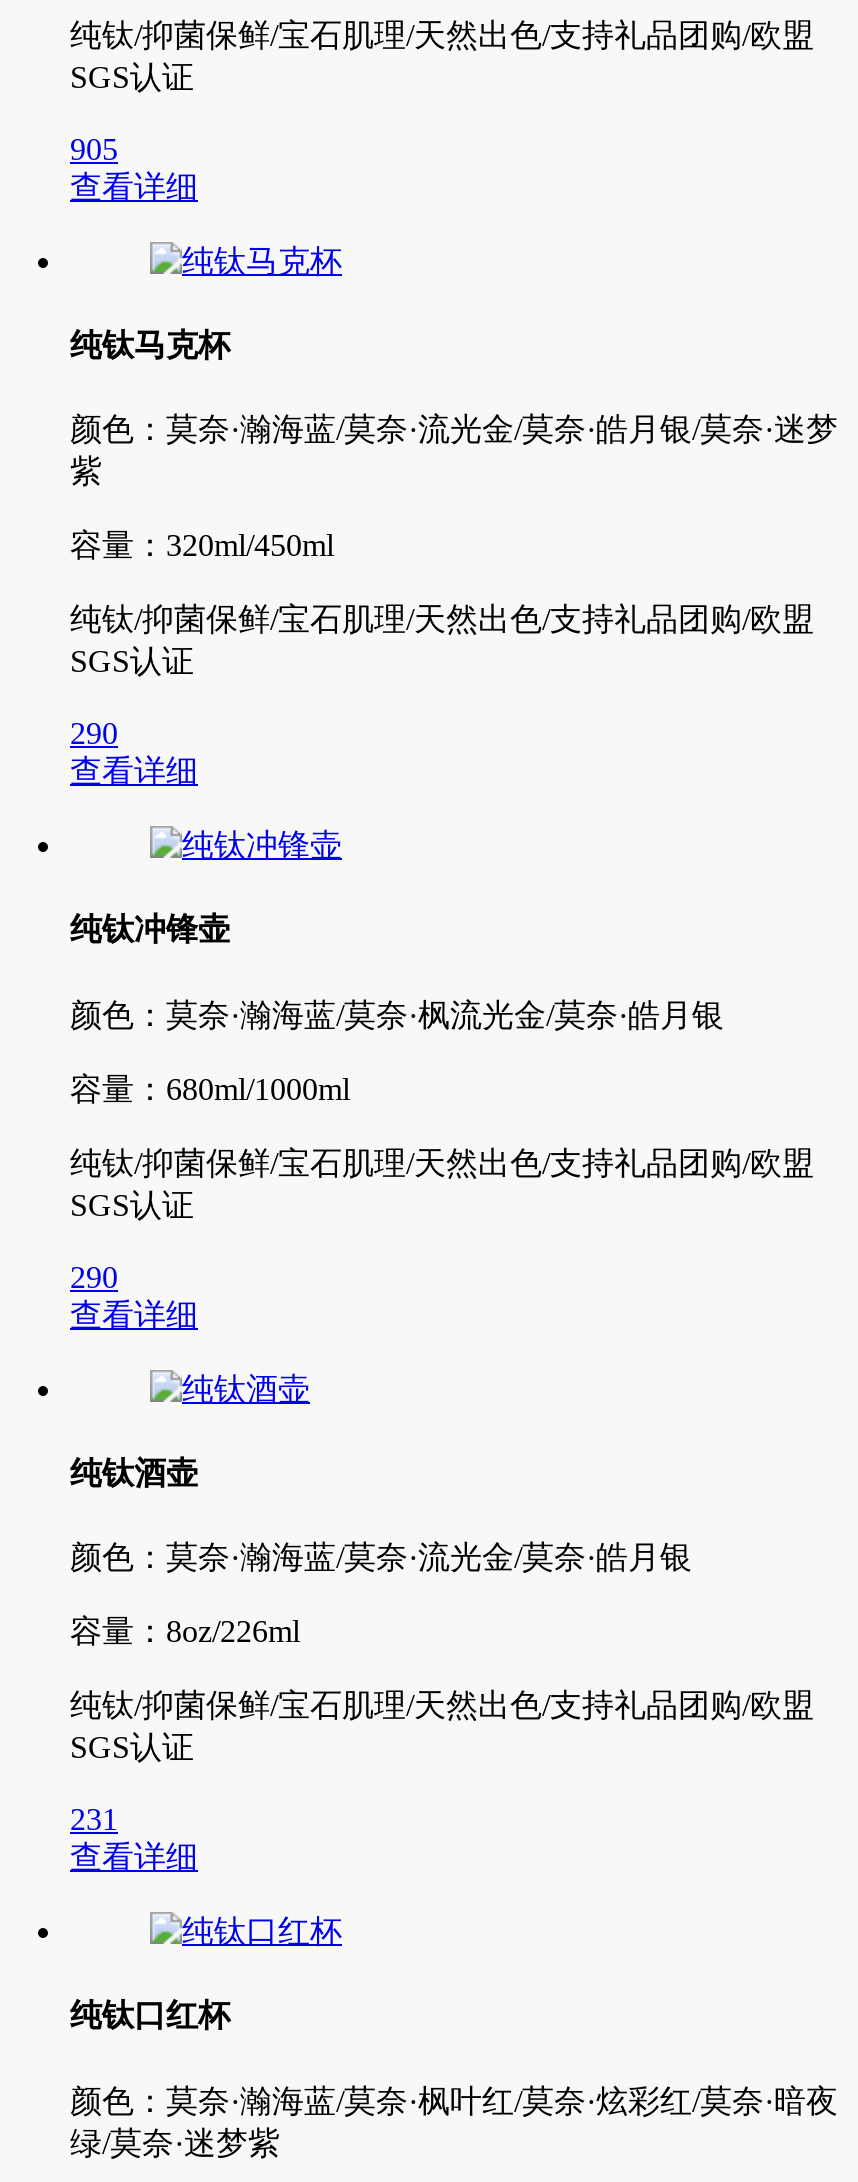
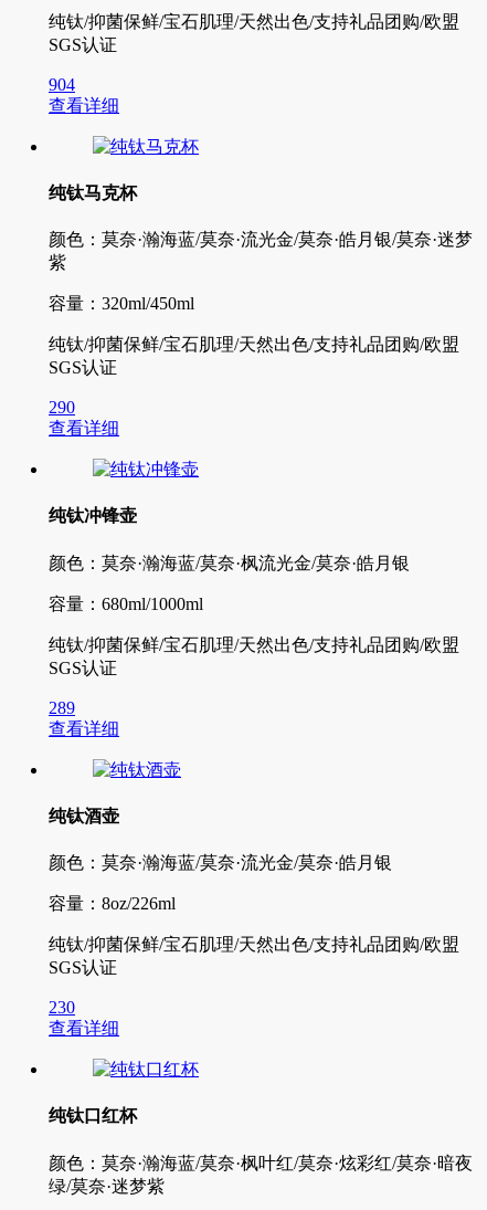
- 905
+ 904

- 290
+ 289

- 231
+ 230
